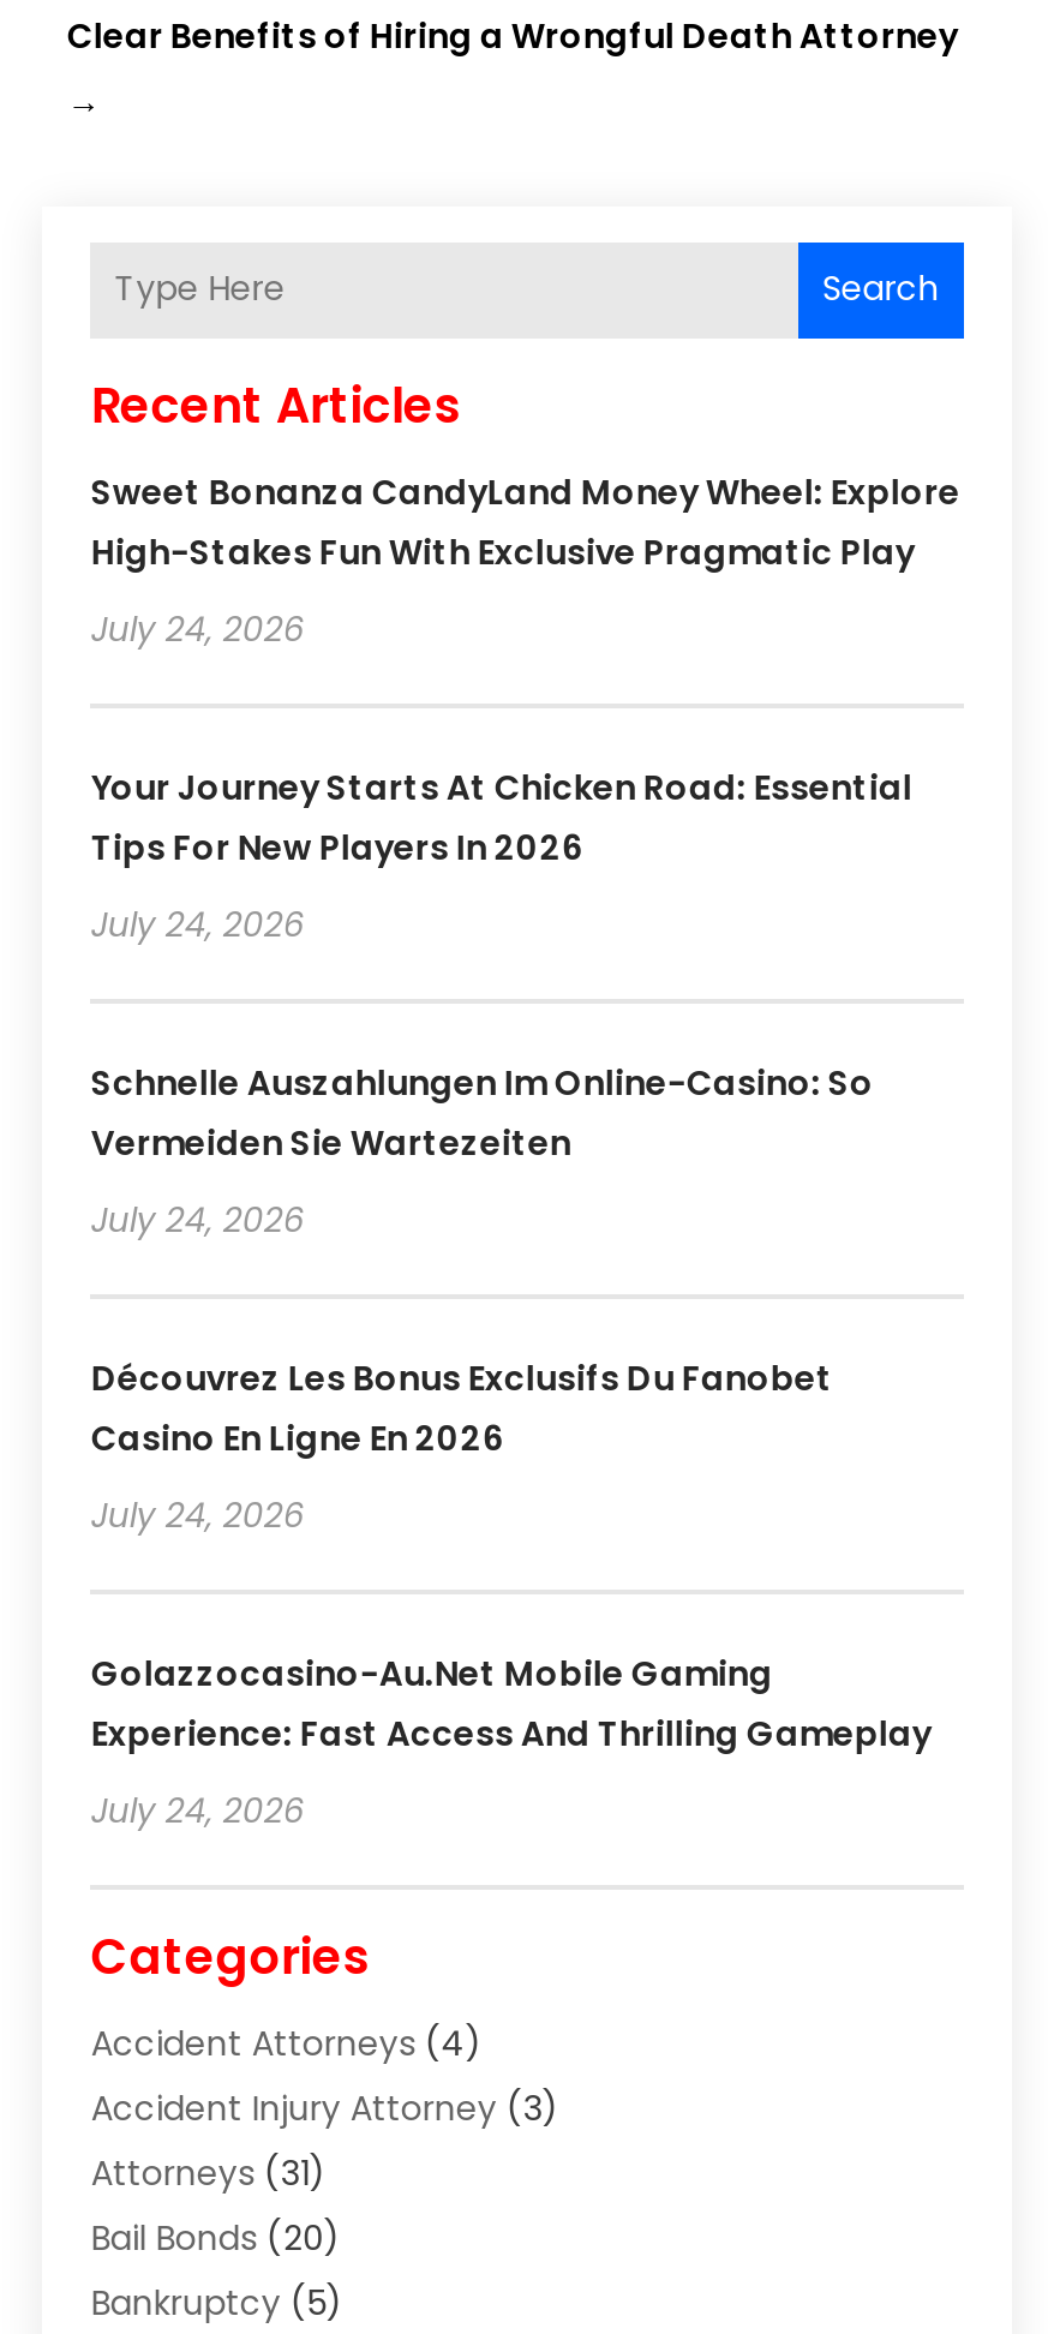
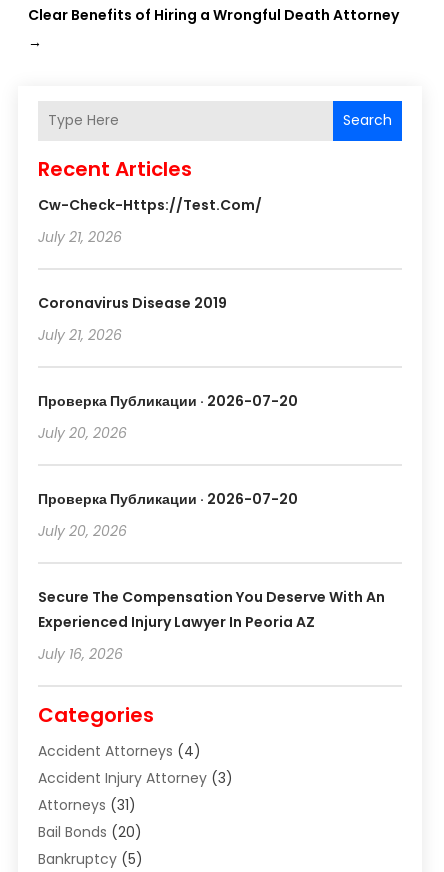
- Sweet Bonanza CandyLand Money Wheel: Explore
- High-Stakes Fun With Exclusive Pragmatic Play
+ Cw-Check-Https://test.com/

- July 24, 2026
+ July 21, 2026

- Your Journey Starts At Chicken Road: Essential
- Tips For New Players In 2026
+ Coronavirus Disease 2019

- July 24, 2026
+ July 21, 2026

- Schnelle Auszahlungen Im Online-Casino: So
- Vermeiden Sie Wartezeiten
+ Проверка Публикации · 2026-07-20

- July 24, 2026
+ July 20, 2026

- Découvrez Les Bonus Exclusifs Du Fanobet
- Casino En Ligne En 2026
+ Проверка Публикации · 2026-07-20

- July 24, 2026
+ July 20, 2026

- Golazzocasino-Au.net Mobile Gaming
- Experience: Fast Access And Thrilling Gameplay
+ Secure The Compensation You Deserve With An
+ Experienced Injury Lawyer In Peoria AZ

- July 24, 2026
+ July 16, 2026
